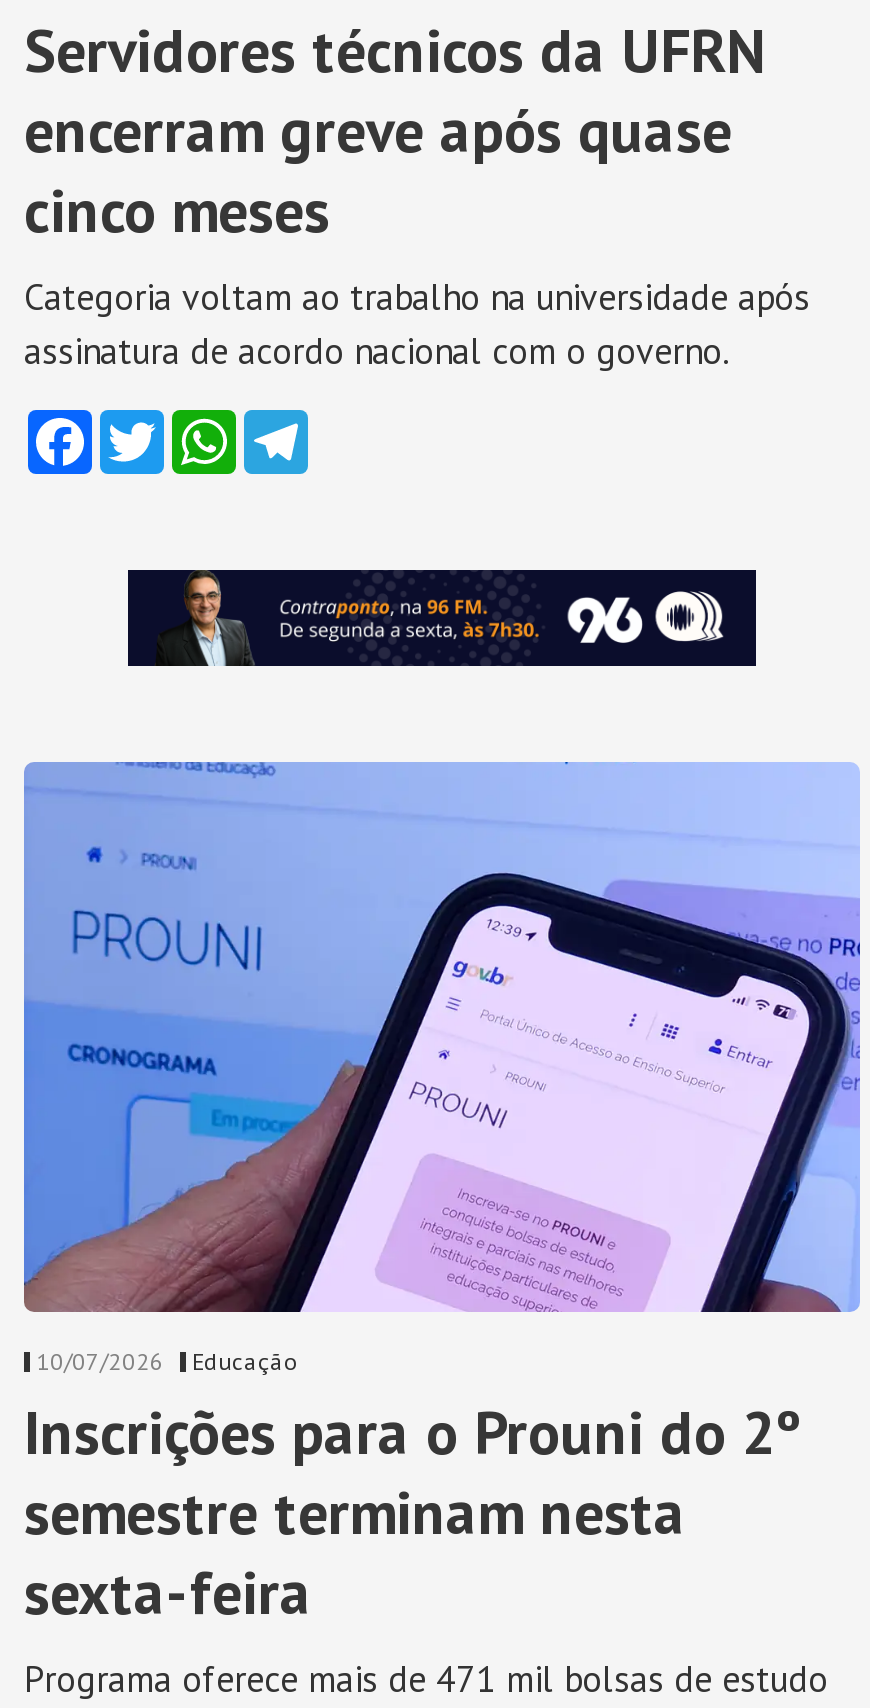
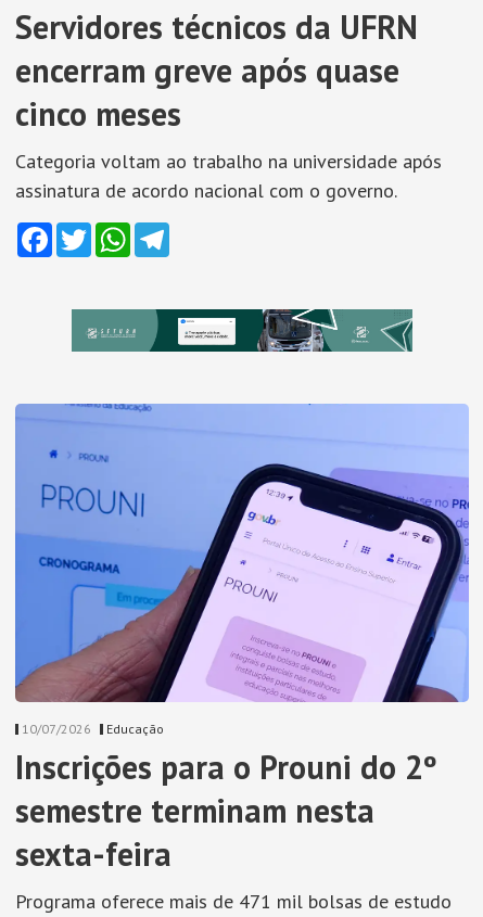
- [image]
+ [image]
